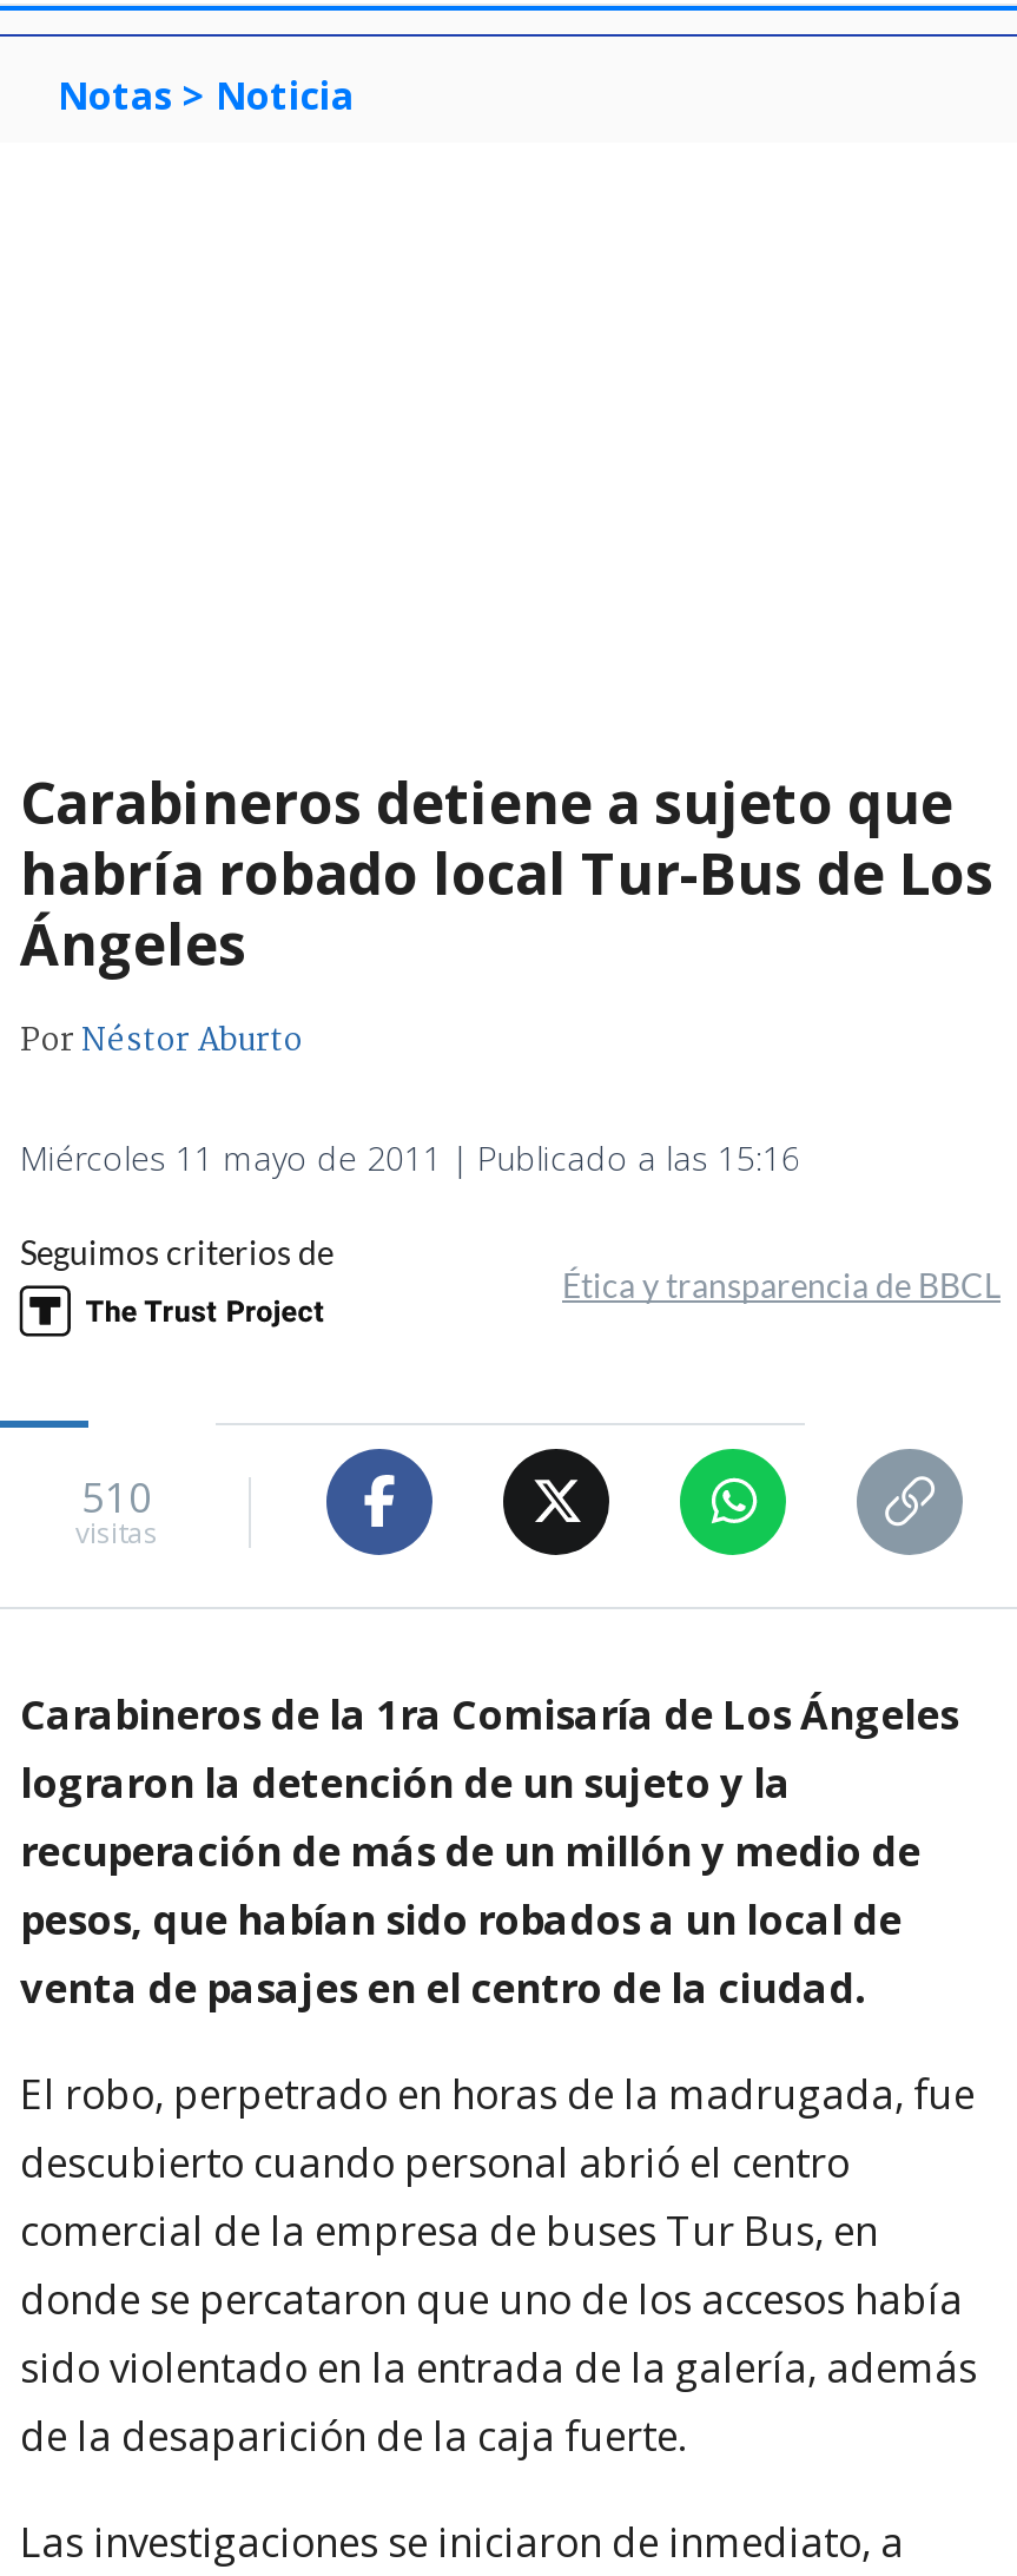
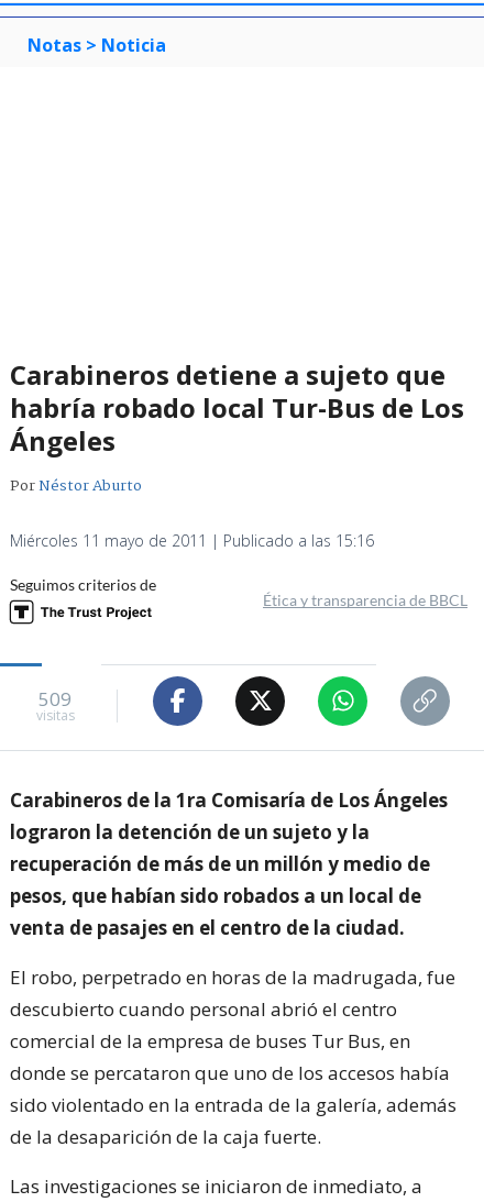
- 510
+ 509
